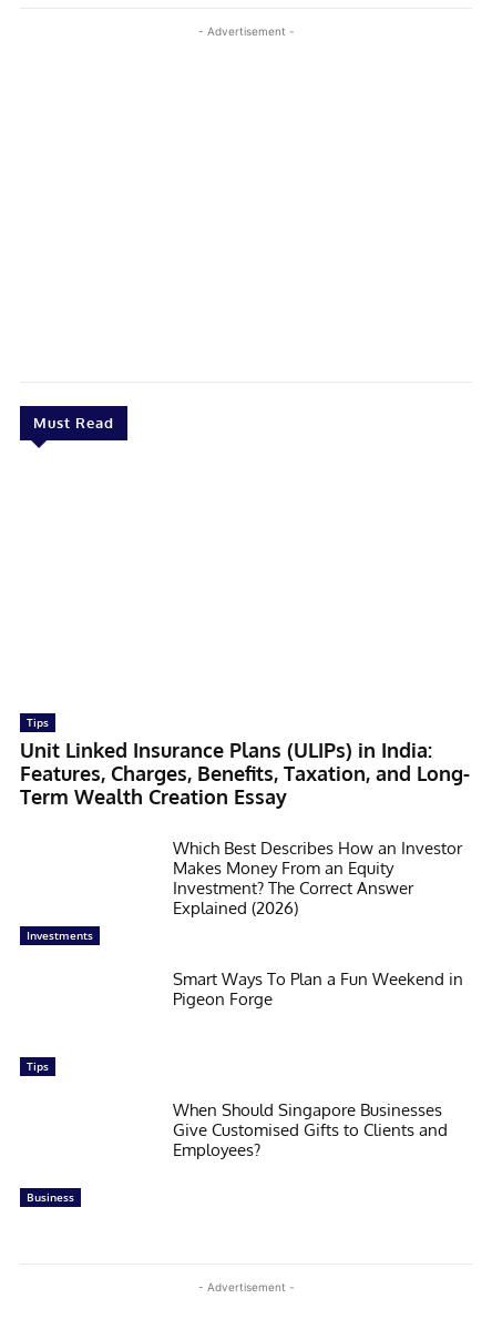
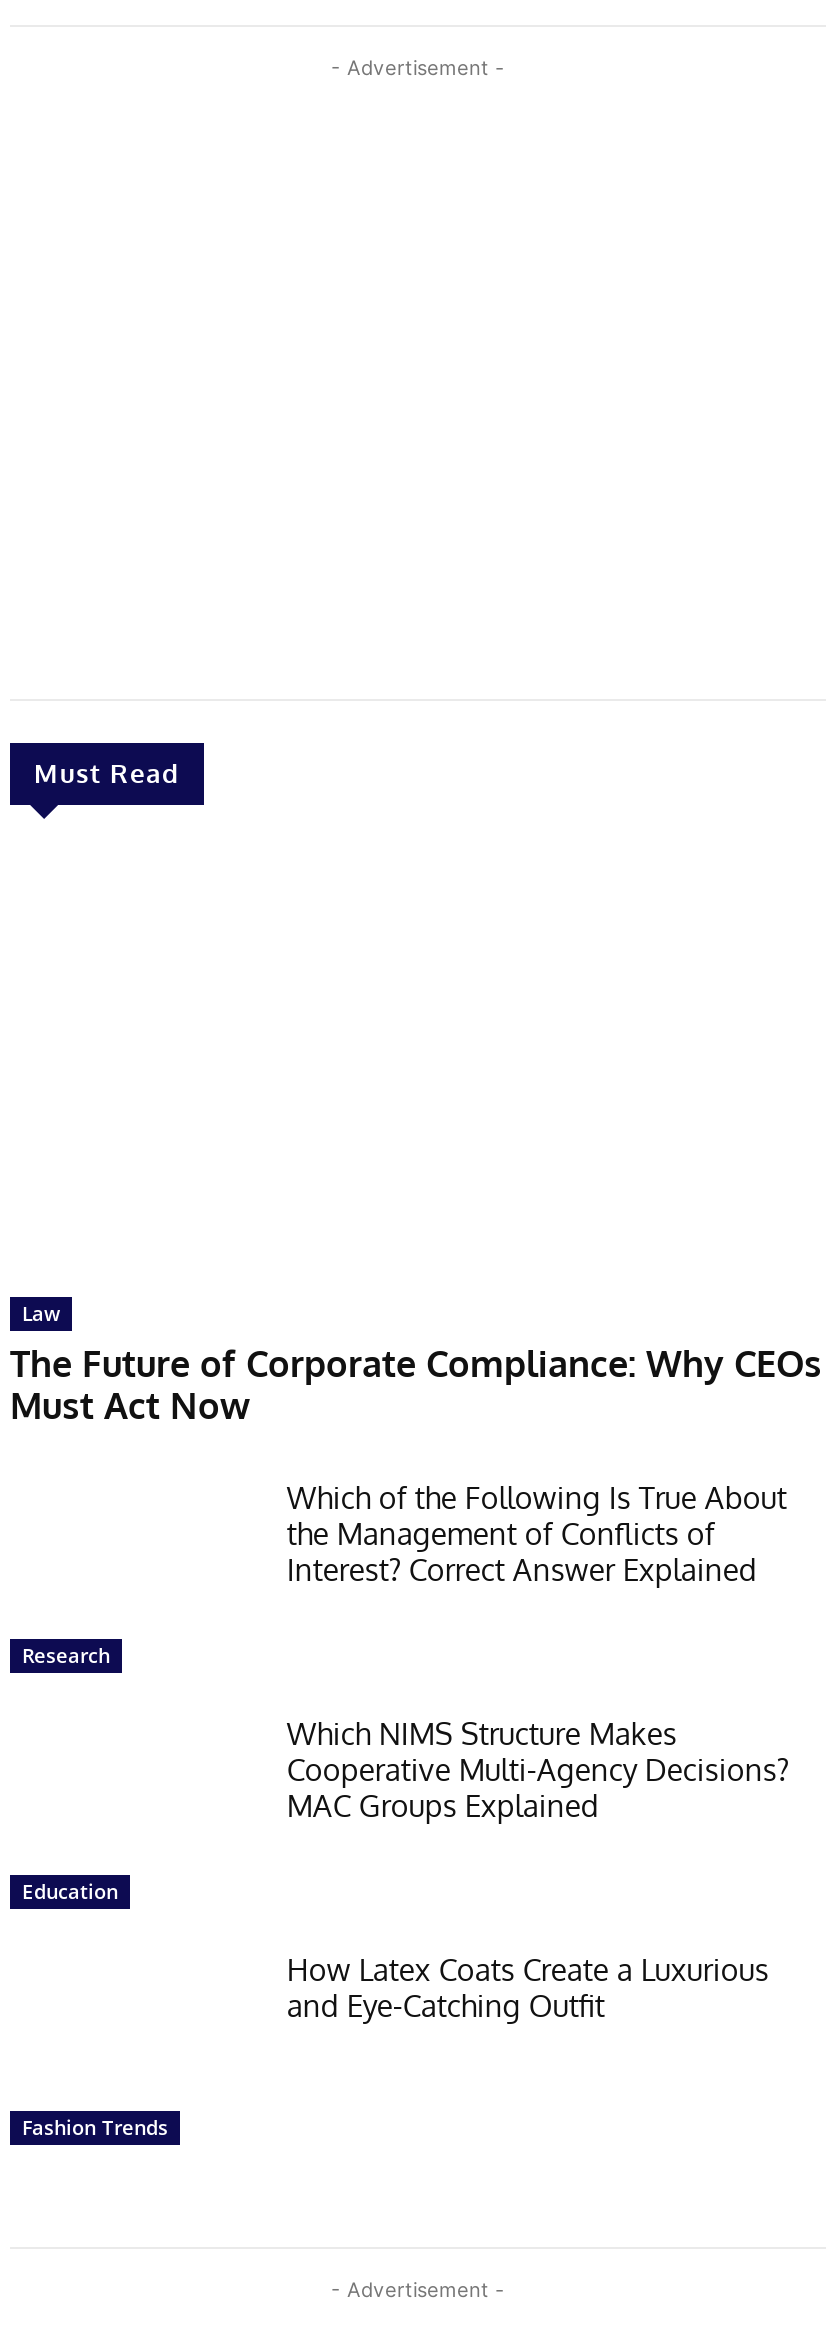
- Tips
- Unit Linked Insurance Plans (ULIPs) in India:
- Features, Charges, Benefits, Taxation, and Long-
- Term Wealth Creation Essay
+ Law
+ The Future of Corporate Compliance: Why CEOs
+ Must Act Now

- Which Best Describes How an Investor
- Makes Money From an Equity
- Investment? The Correct Answer
- Explained (2026)
+ Which of the Following Is True About
+ the Management of Conflicts of
+ Interest? Correct Answer Explained

- Investments
+ Research

- Smart Ways To Plan a Fun Weekend in
- Pigeon Forge
+ Which NIMS Structure Makes
+ Cooperative Multi-Agency Decisions?
+ MAC Groups Explained

- Tips
+ Education

- When Should Singapore Businesses
- Give Customised Gifts to Clients and
- Employees?
+ How Latex Coats Create a Luxurious
+ and Eye-Catching Outfit

- Business
+ Fashion Trends
